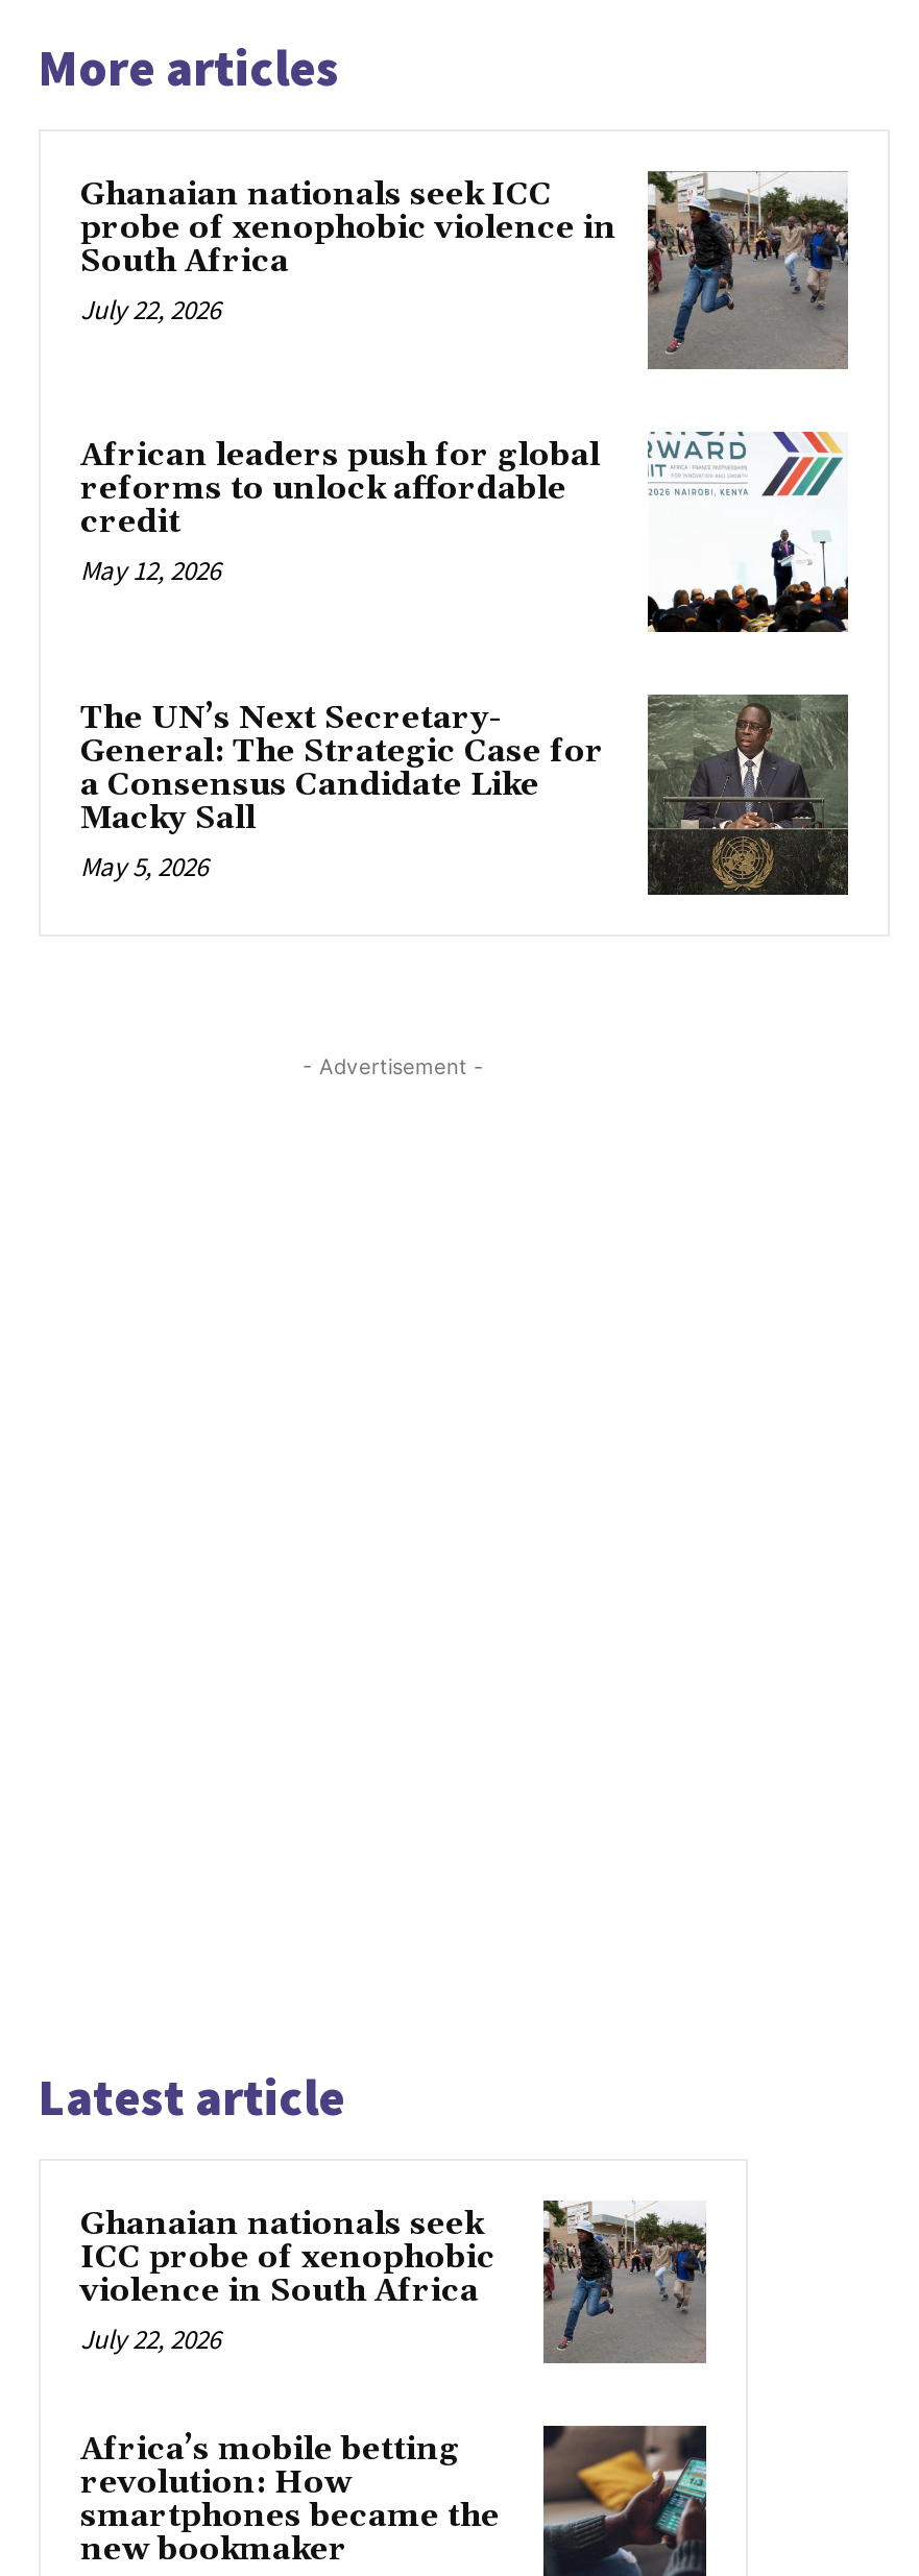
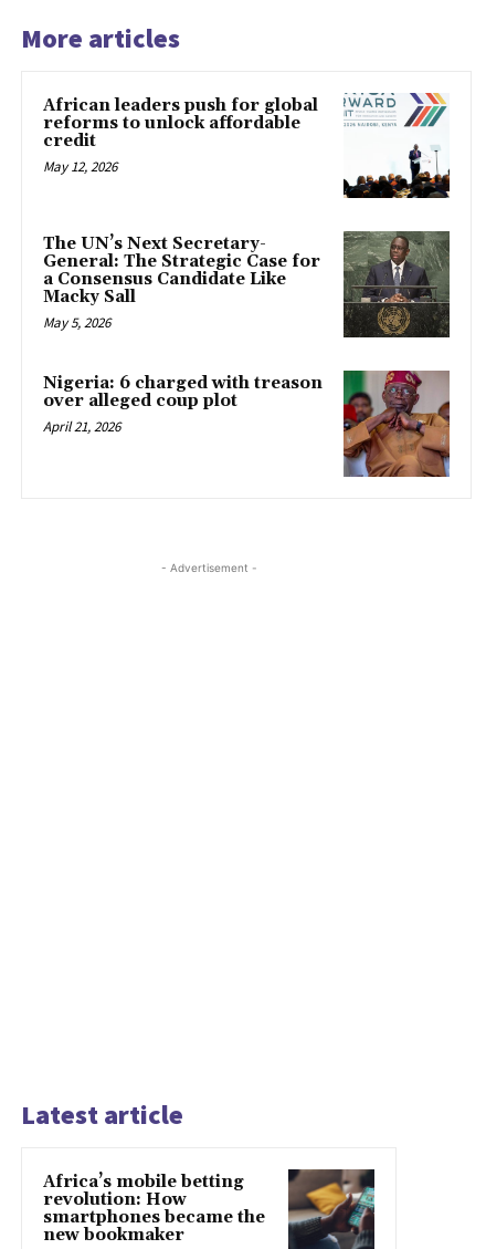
- [image]
- Ghanaian nationals seek ICC
- probe of xenophobic violence in
- South Africa
- July 22, 2026

moved up: [image] | African leaders push for global | reforms to unlock affordable | ... | Macky Sall | May 5, 2026

+ [image]
+ Nigeria: 6 charged with treason
+ over alleged coup plot
+ April 21, 2026

- [image]
- Ghanaian nationals seek
- ICC probe of xenophobic
- violence in South Africa
- July 22, 2026
